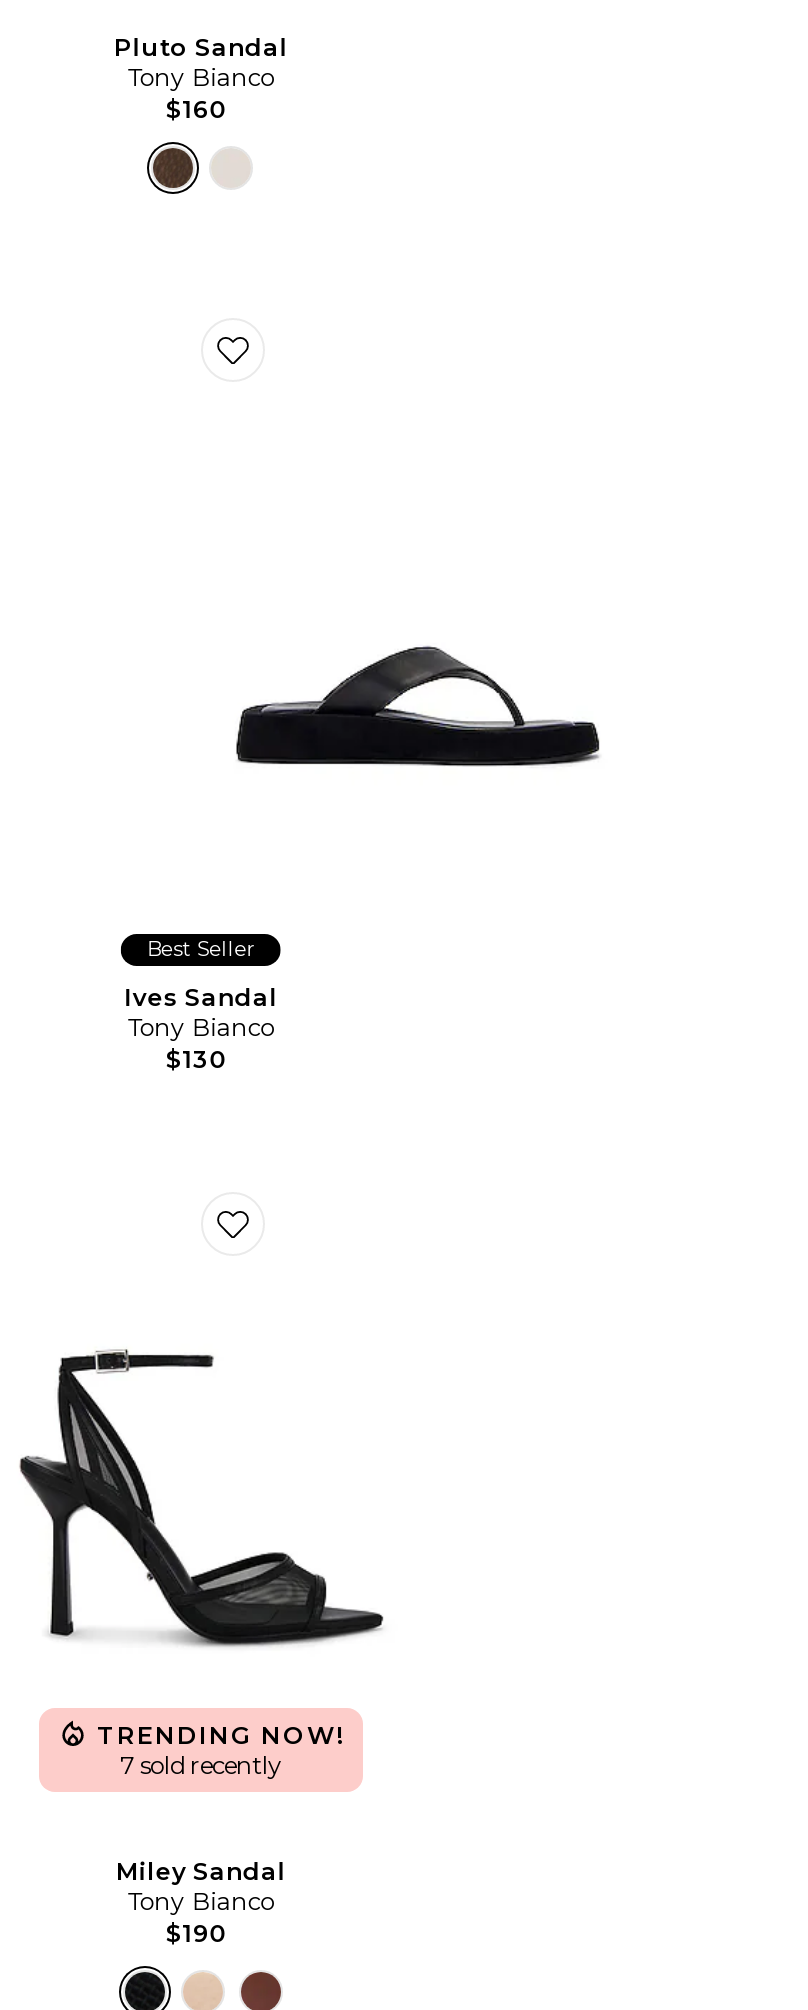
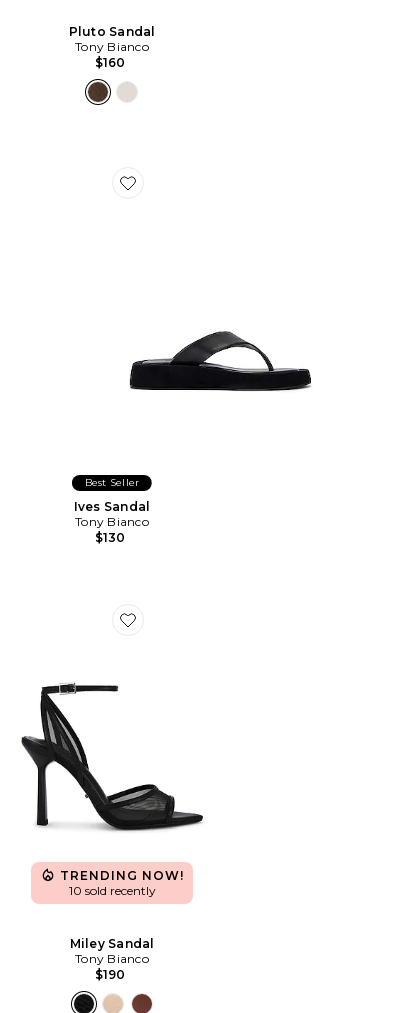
- 7 sold recently
+ 10 sold recently
